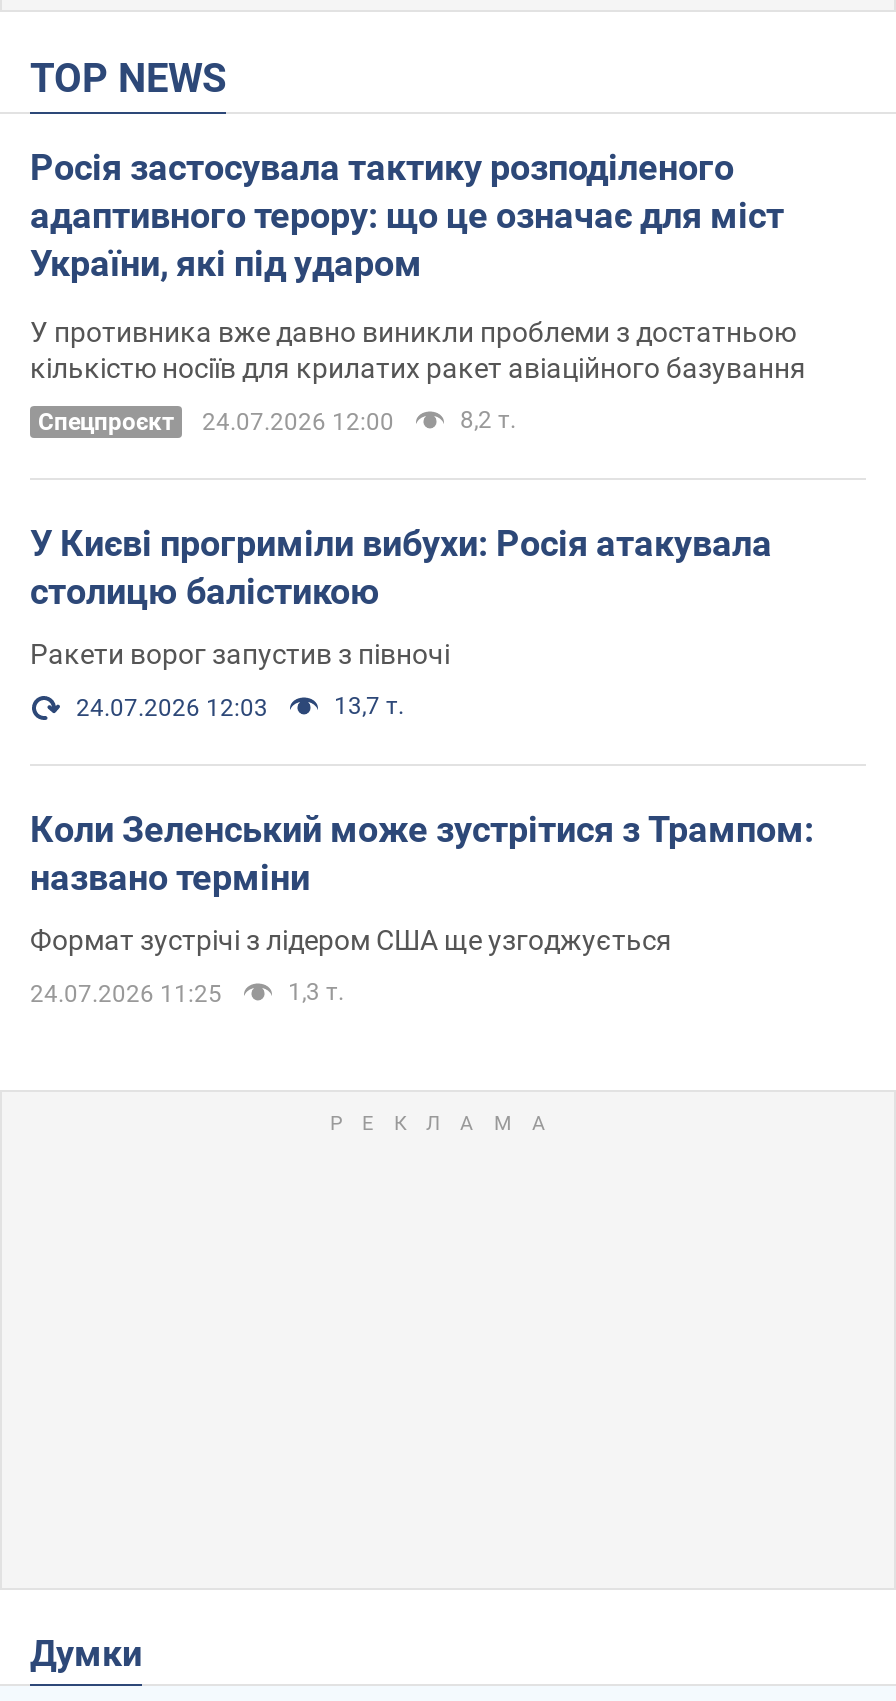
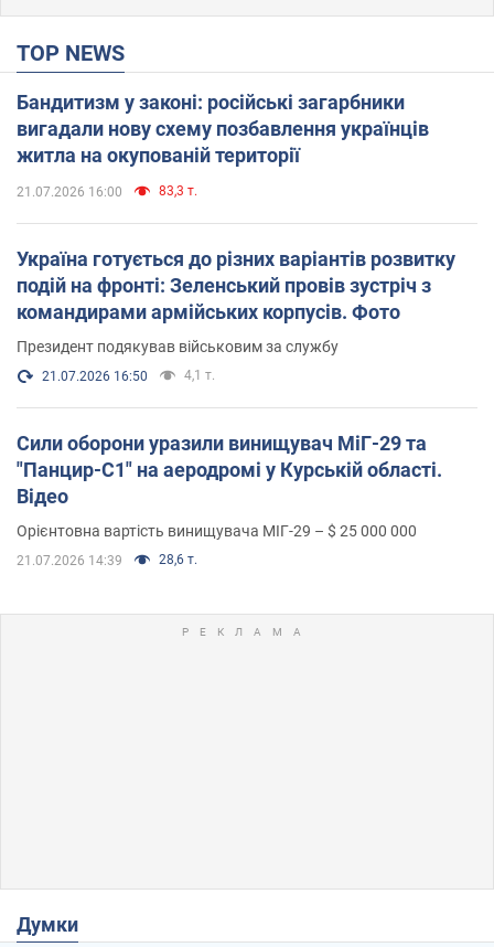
- Росія застосувала тактику розподіленого
- адаптивного терору: що це означає для міст
- України, які під ударом
- У противника вже давно виникли проблеми з достатньою
- кількістю носіїв для крилатих ракет авіаційного базування
- Cпецпроєкт
- 24.07.2026 12:00
- 8,2 т.
- У Києві прогриміли вибухи: Росія атакувала
- столицю балістикою
- Ракети ворог запустив з півночі
- 24.07.2026 12:03
- 13,7 т.
- Коли Зеленський може зустрітися з Трампом:
- названо терміни
- Формат зустрічі з лідером США ще узгоджується
- 24.07.2026 11:25
- 1,3 т.
+ Бандитизм у законі: російські загарбники
+ вигадали нову схему позбавлення українців
+ житла на окупованій території
+ 21.07.2026 16:00
+ 83,3 т.
+ Україна готується до різних варіантів розвитку
+ подій на фронті: Зеленський провів зустріч з
+ командирами армійських корпусів. Фото
+ Президент подякував військовим за службу
+ 21.07.2026 16:50
+ 4,1 т.
+ Сили оборони уразили винищувач МіГ-29 та
+ "Панцир-С1" на аеродромі у Курській області.
+ Відео
+ Орієнтовна вартість винищувача МІГ-29 – $ 25 000 000
+ 21.07.2026 14:39
+ 28,6 т.
